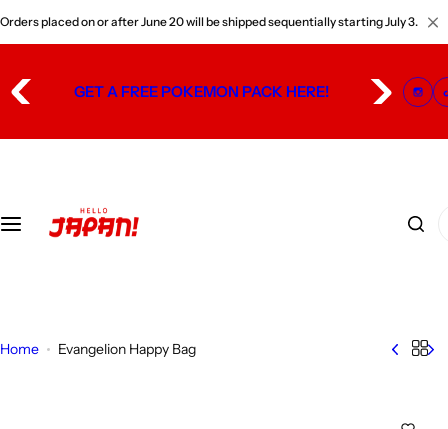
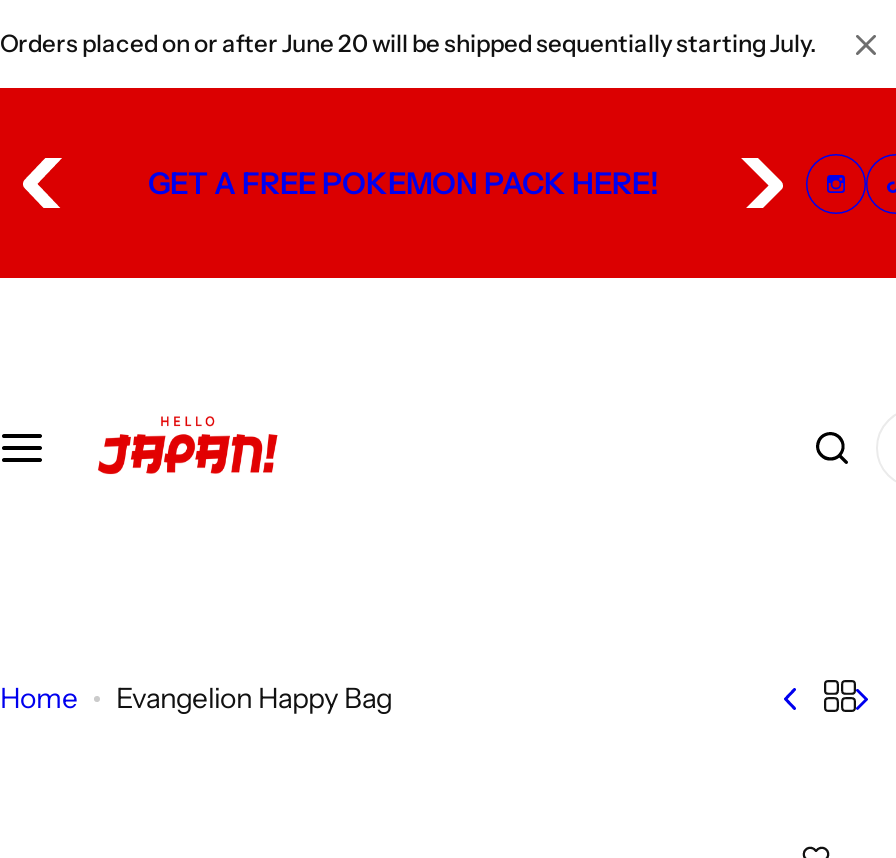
- Orders placed on or after June 20 will be shipped sequentially starting July 3.
+ Orders placed on or after June 20 will be shipped sequentially starting July.
